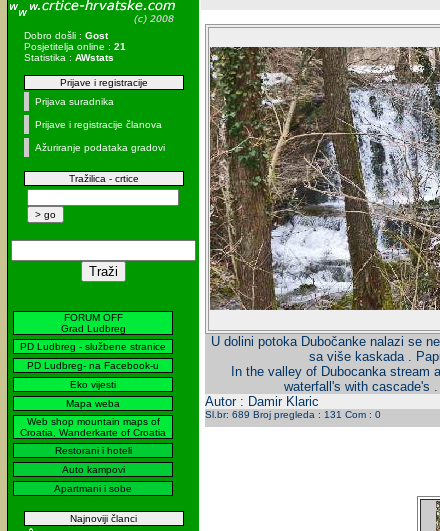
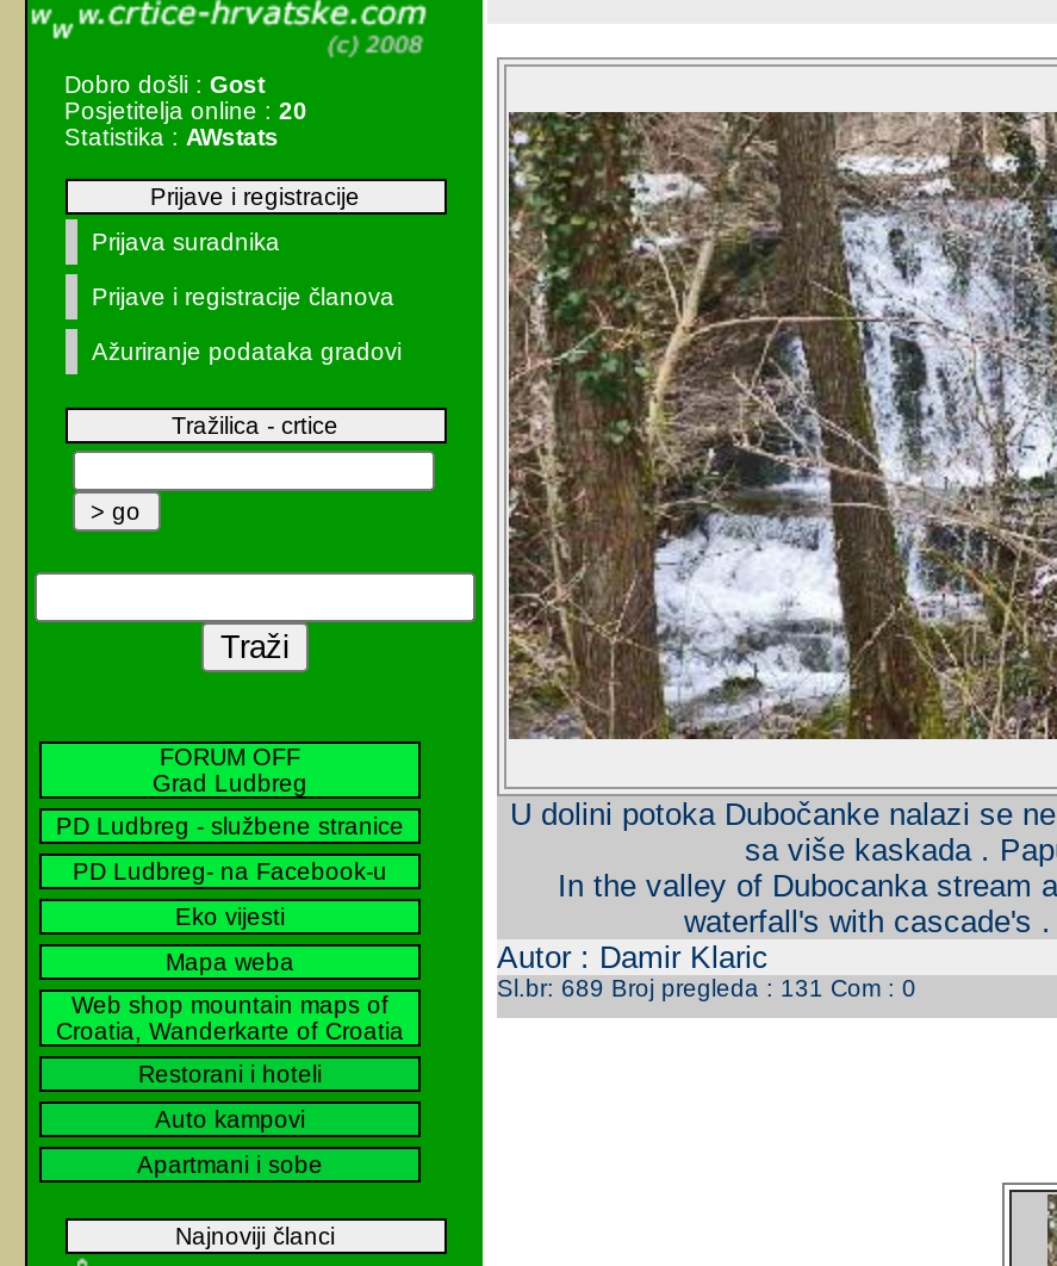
- Posjetitelja online : 21
+ Posjetitelja online : 20
